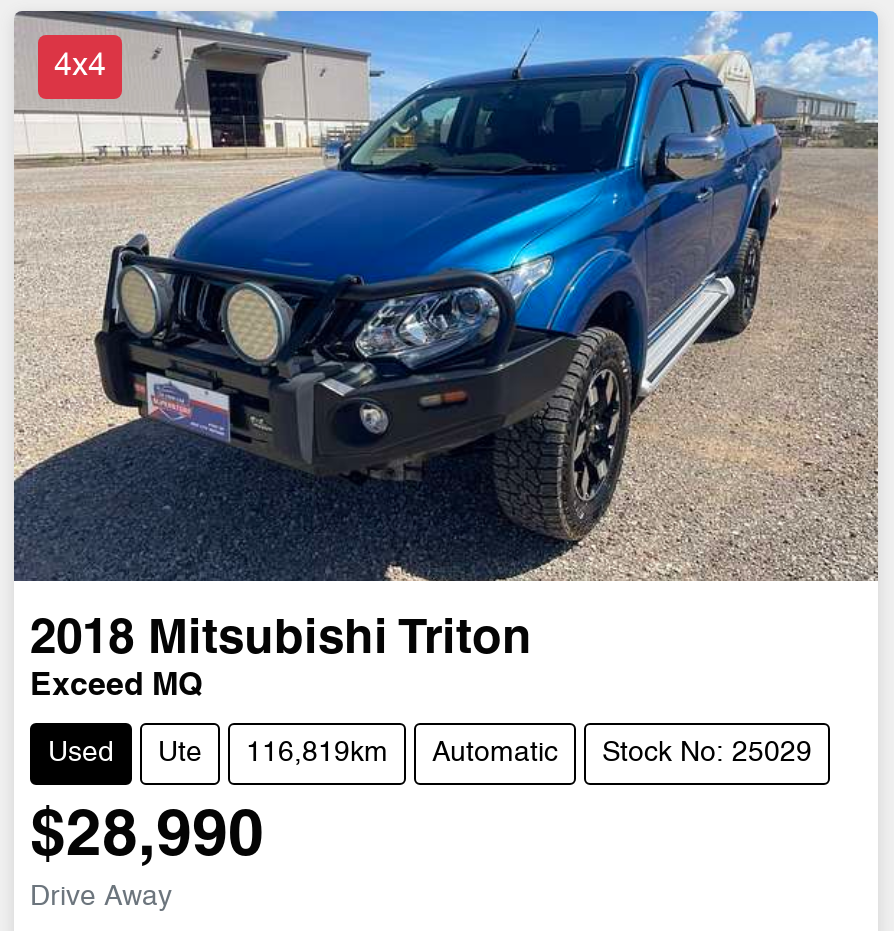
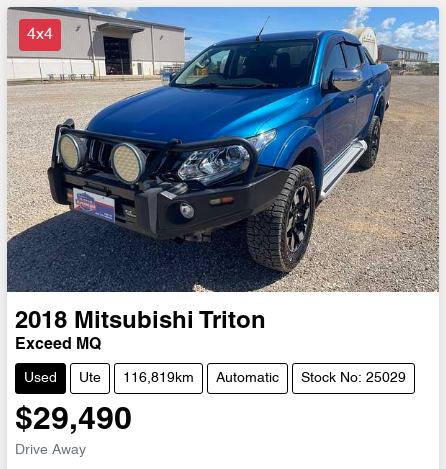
- $28,990
+ $29,490
